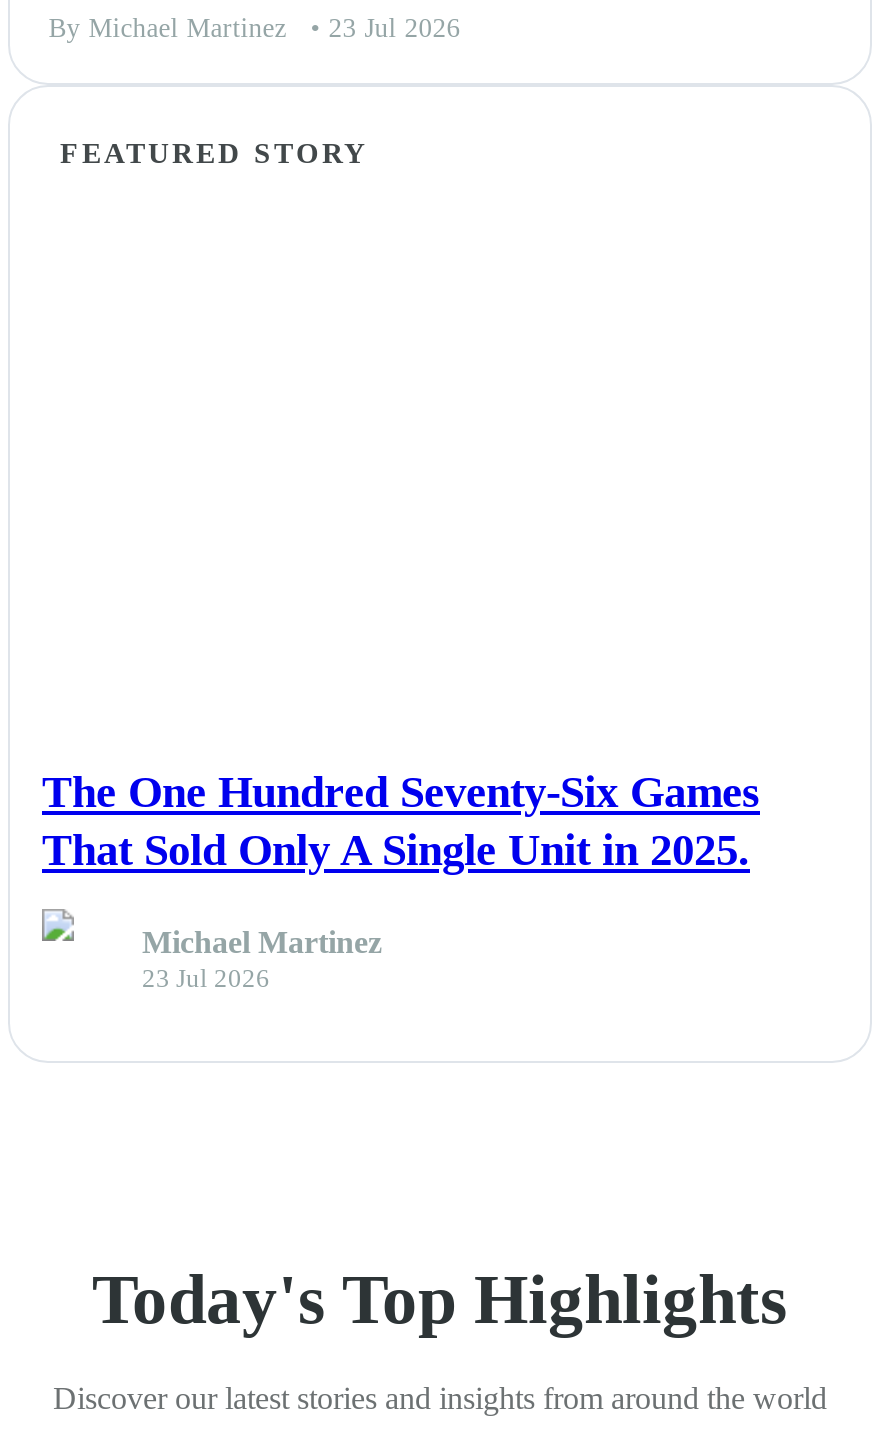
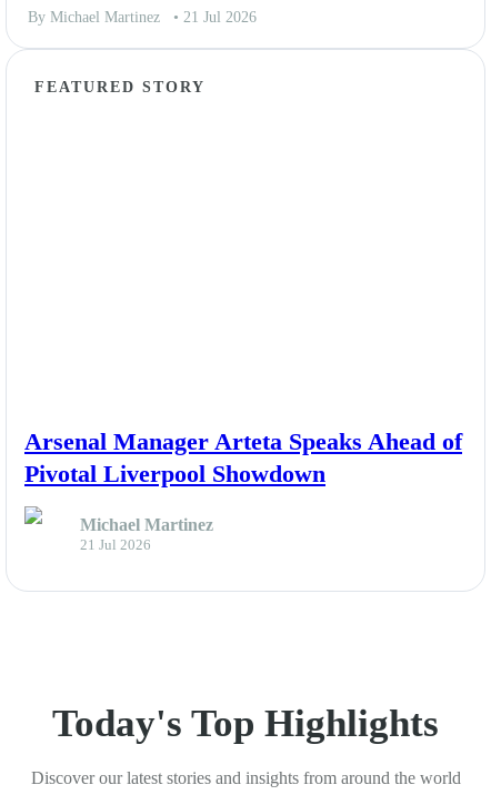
- By Michael Martinez • 23 Jul 2026
+ By Michael Martinez • 21 Jul 2026

- The One Hundred Seventy-Six Games
- That Sold Only A Single Unit in 2025.
+ Arsenal Manager Arteta Speaks Ahead of
+ Pivotal Liverpool Showdown

- 23 Jul 2026
+ 21 Jul 2026
